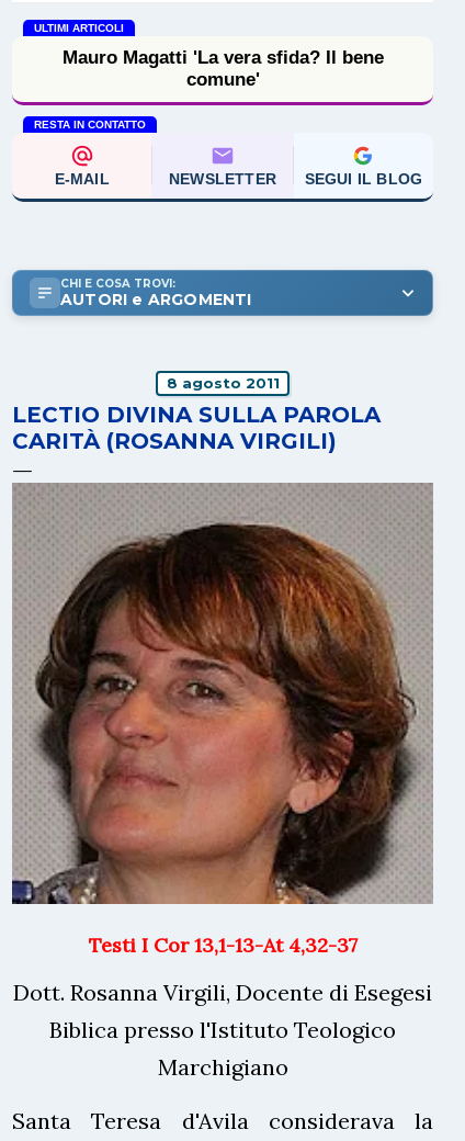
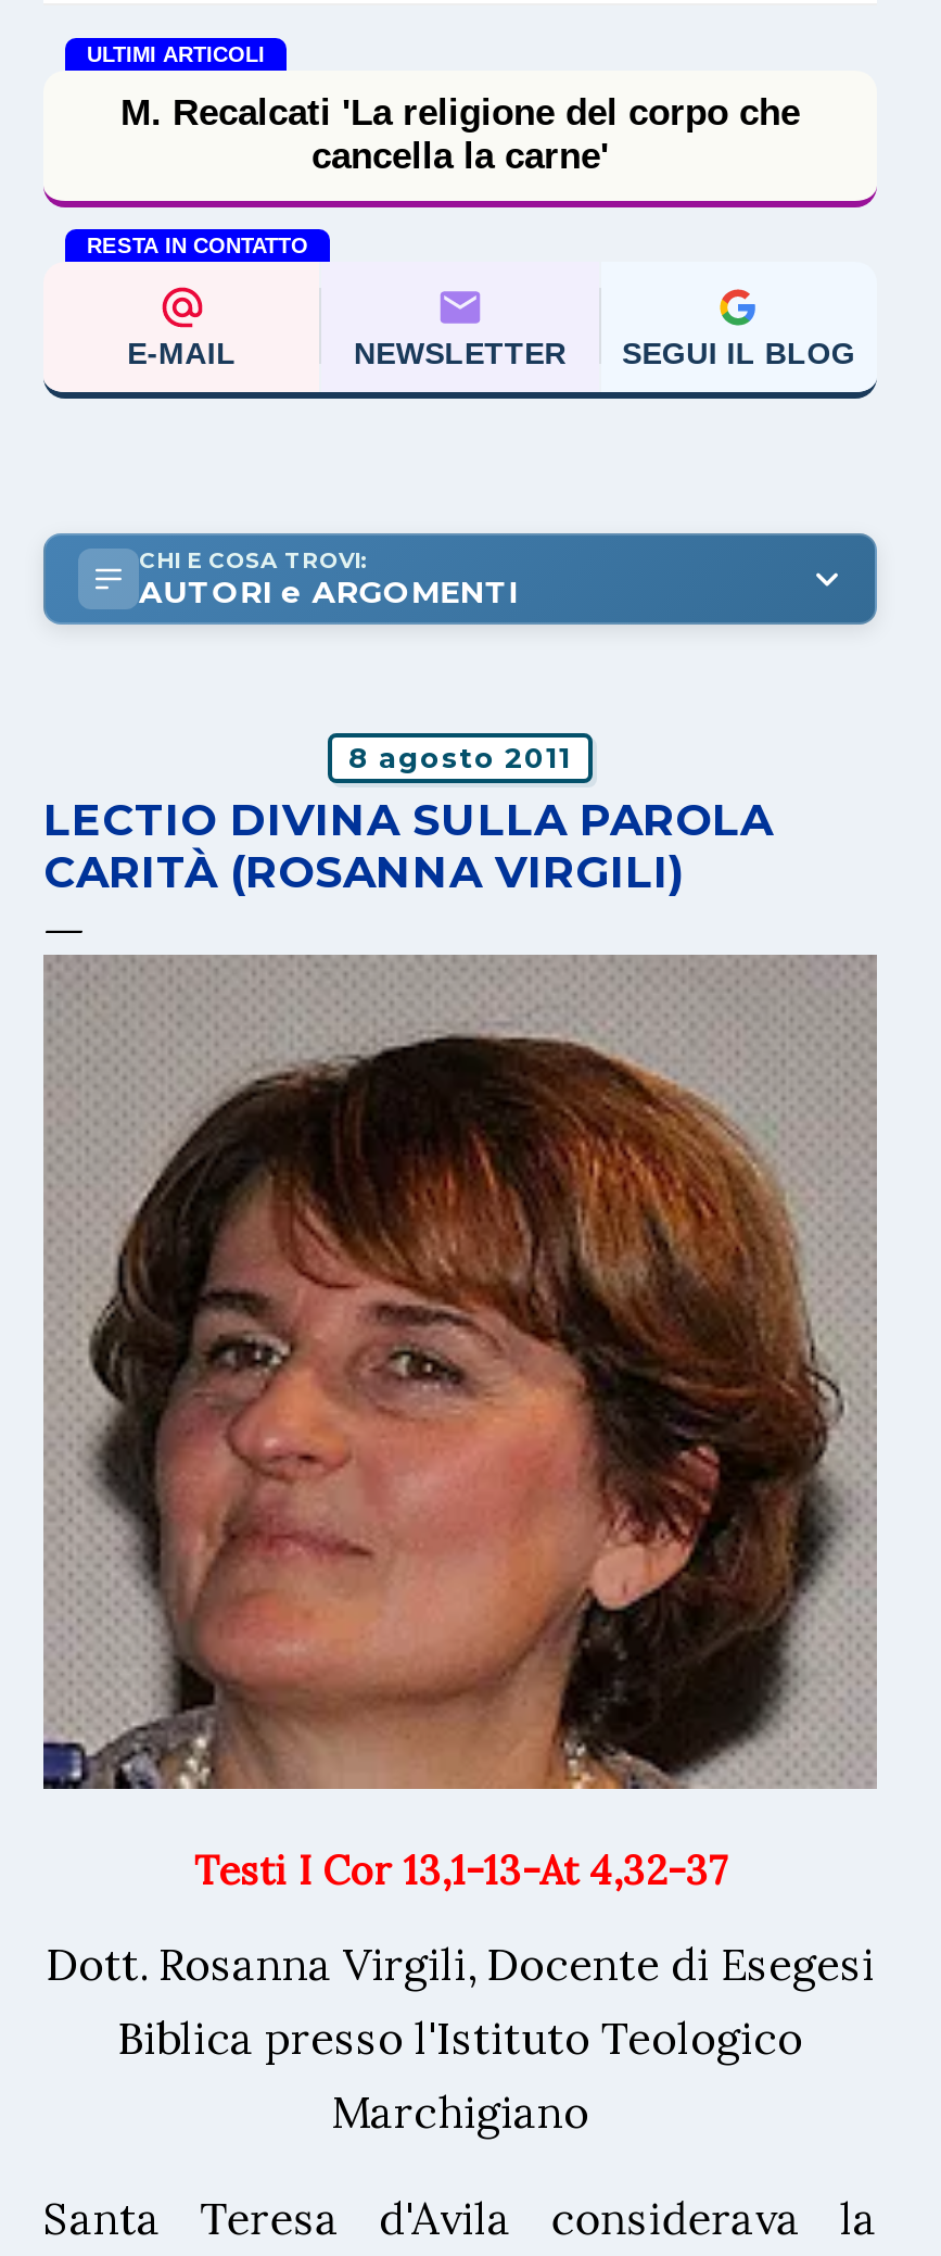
- Mauro Magatti 'La vera sfida? Il bene
- comune'
+ M. Recalcati 'La religione del corpo che
+ cancella la carne'
